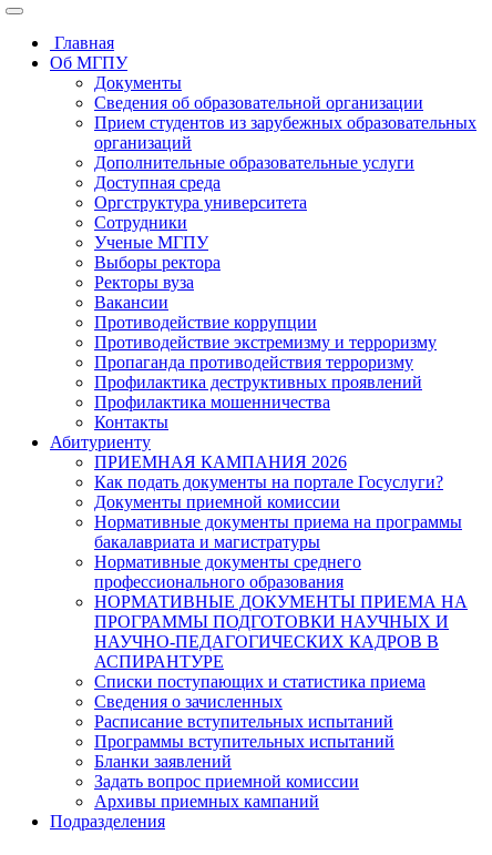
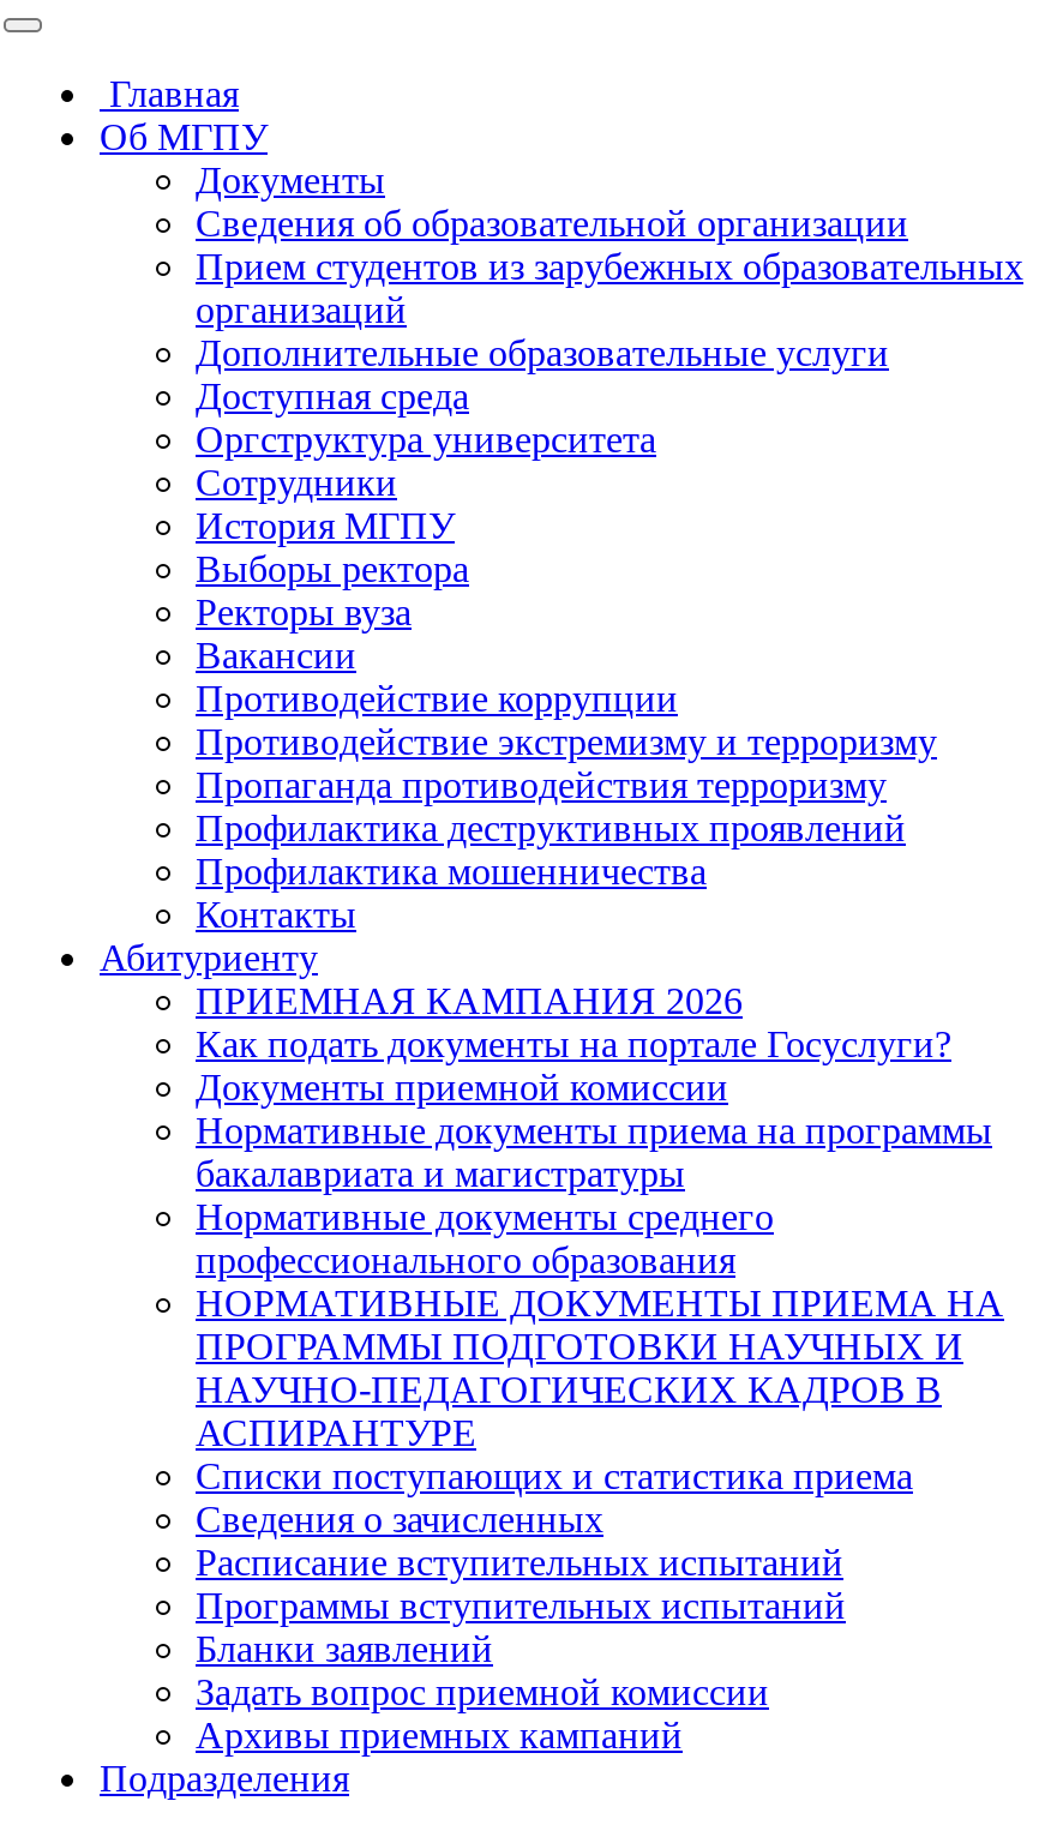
- Ученые МГПУ
+ История МГПУ
